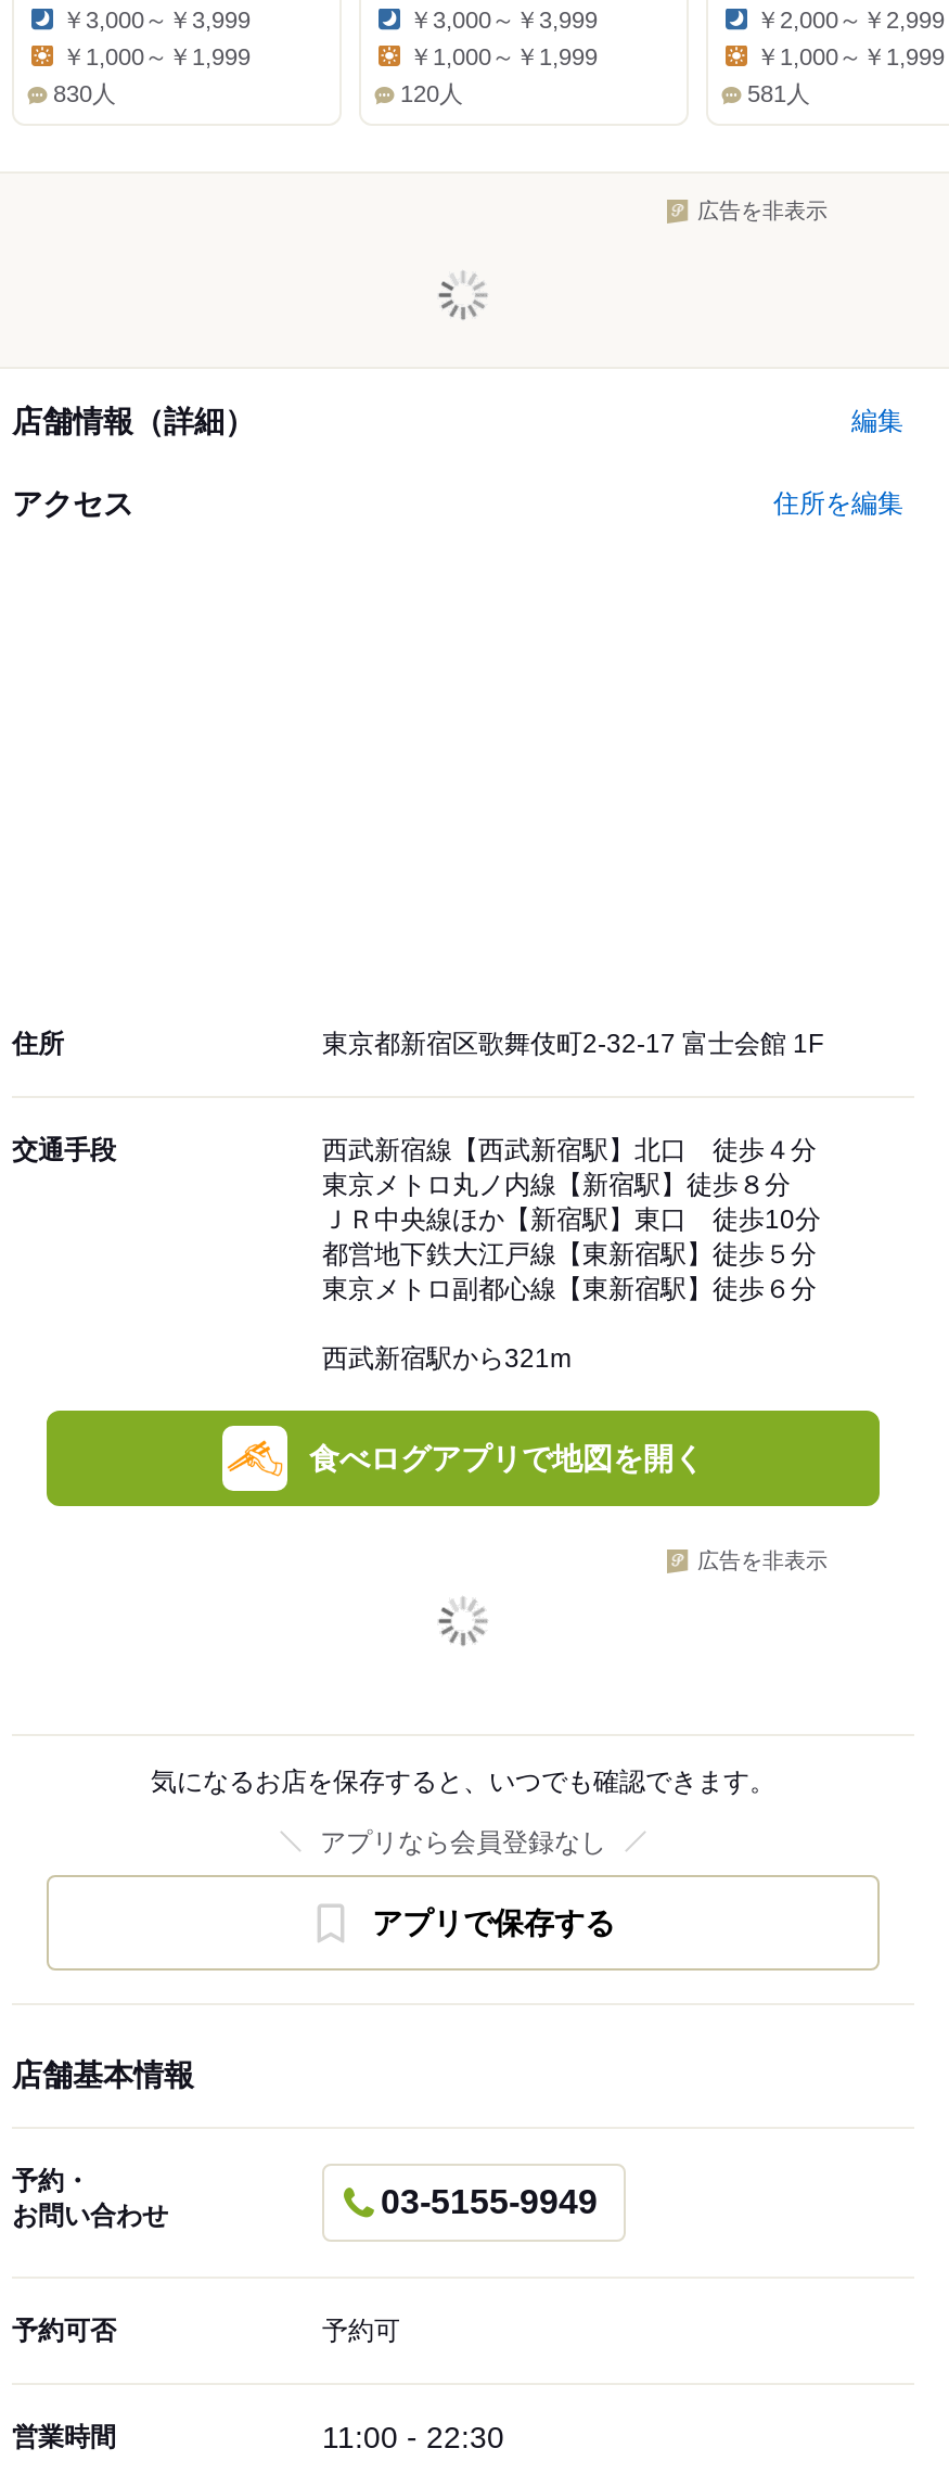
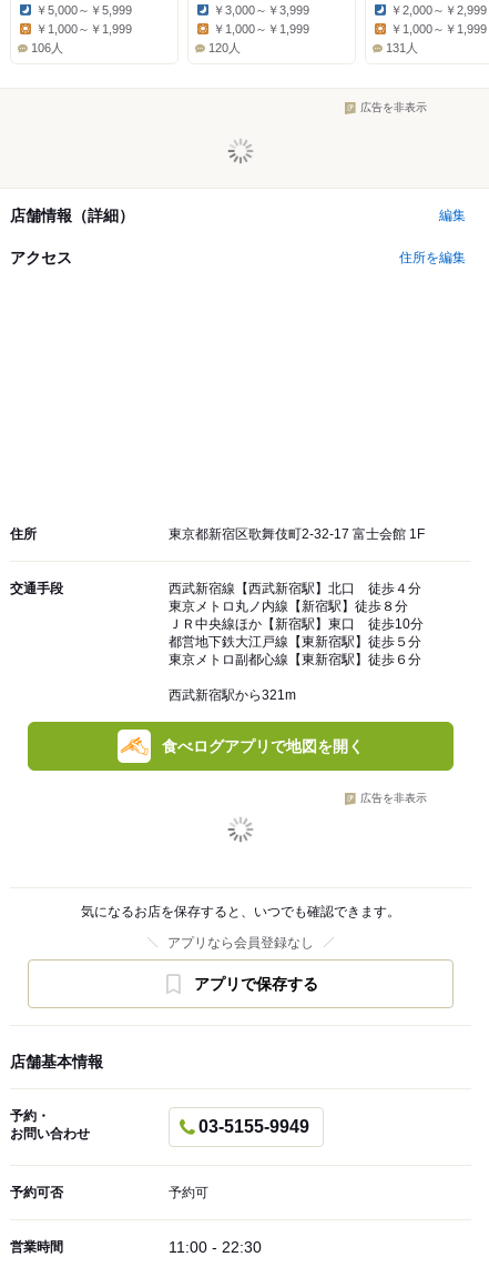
- ￥3,000～￥3,999
+ ￥5,000～￥5,999

- 830人
+ 106人

- 581人
+ 131人
